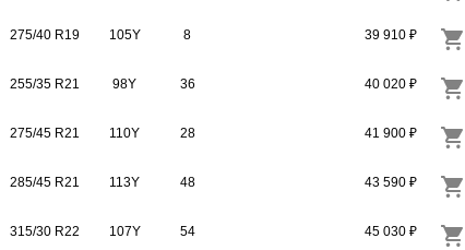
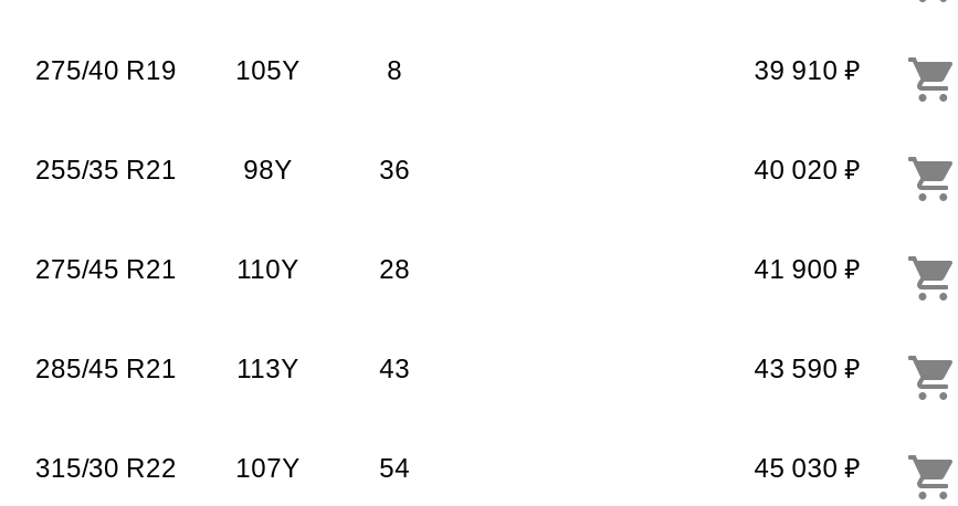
- 48
+ 43
